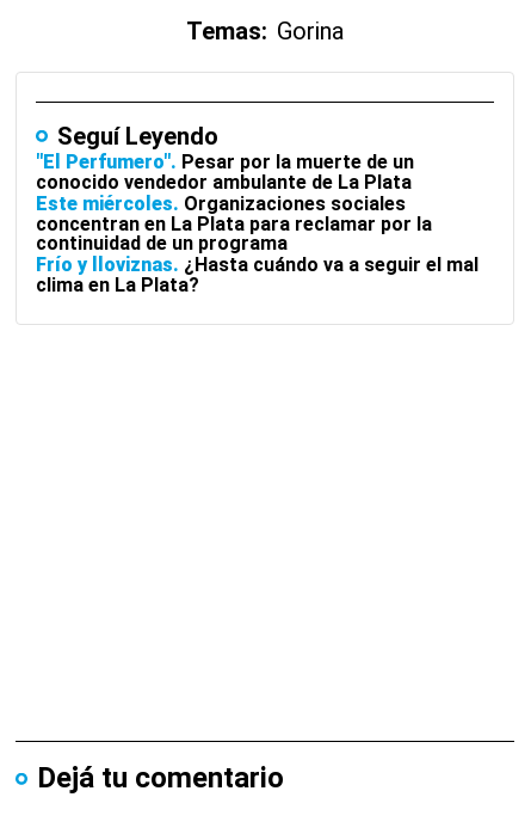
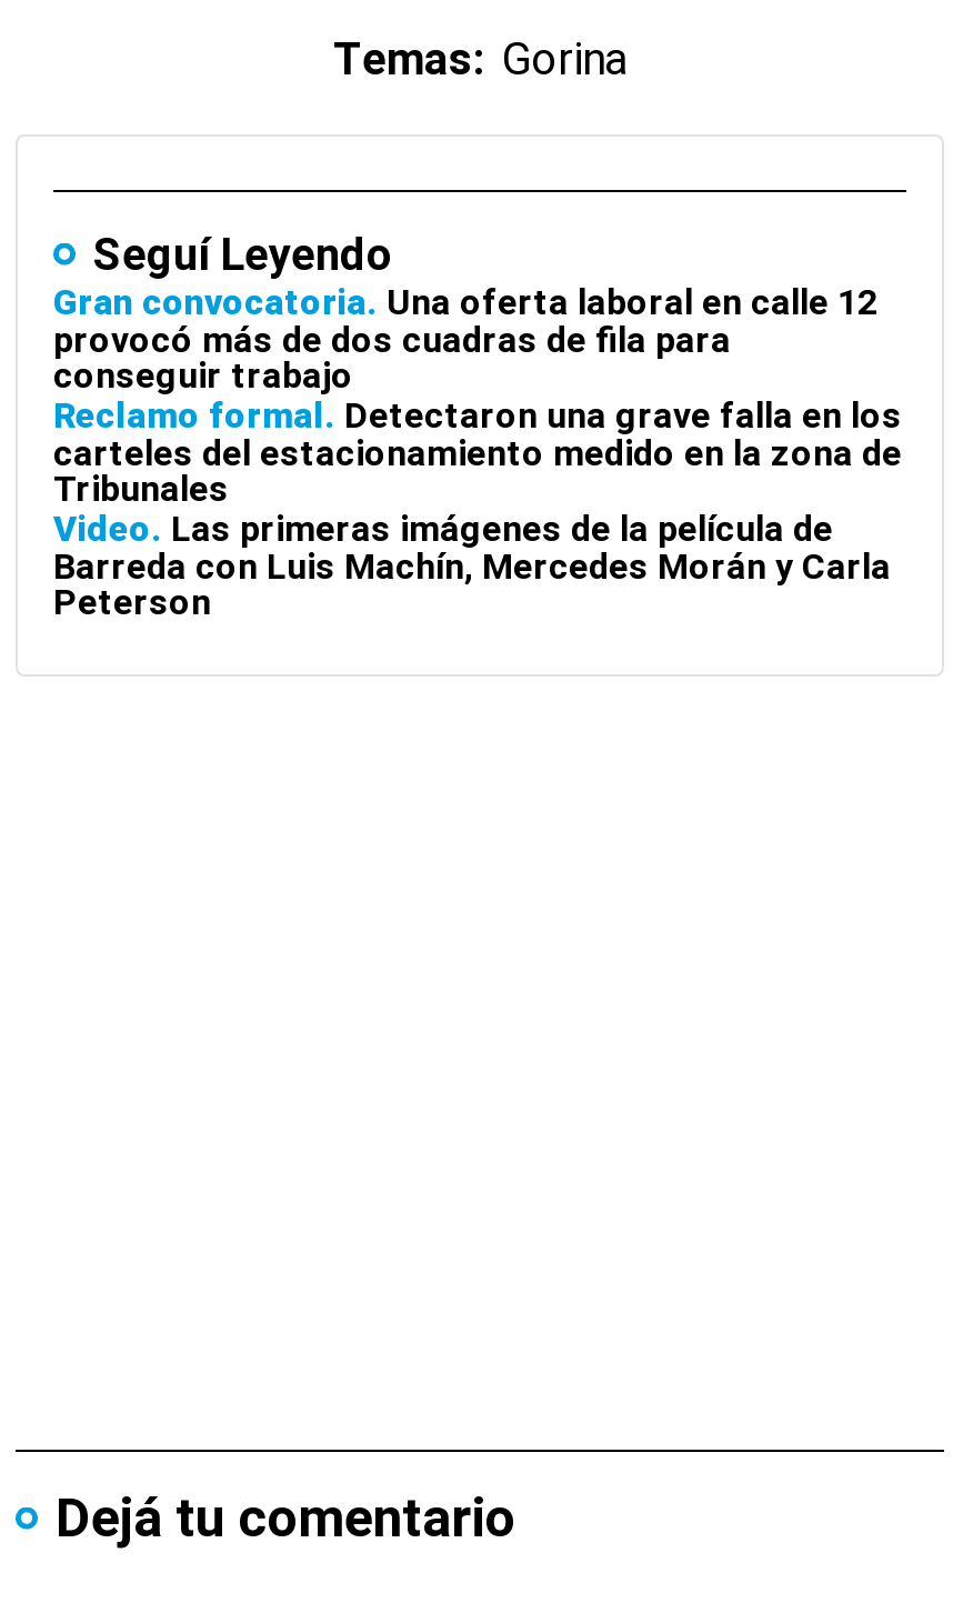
- "El Perfumero" Pesar por la muerte de un
- conocido vendedor ambulante de La Plata
- Este miércoles Organizaciones sociales
- concentran en La Plata para reclamar por la
- continuidad de un programa
- Frío y lloviznas ¿Hasta cuándo va a seguir el mal
- clima en La Plata?
+ Gran convocatoria Una oferta laboral en calle 12
+ provocó más de dos cuadras de fila para
+ conseguir trabajo
+ Reclamo formal Detectaron una grave falla en los
+ carteles del estacionamiento medido en la zona de
+ Tribunales
+ Video Las primeras imágenes de la película de
+ Barreda con Luis Machín, Mercedes Morán y Carla
+ Peterson
